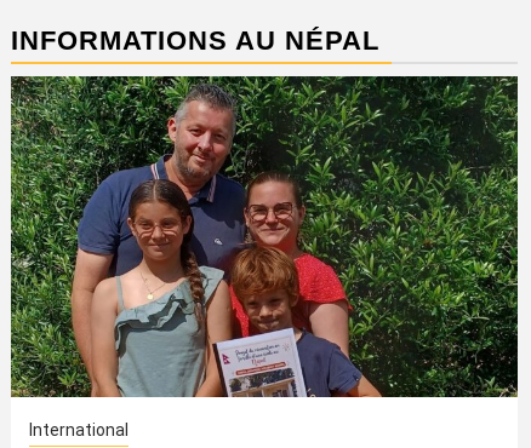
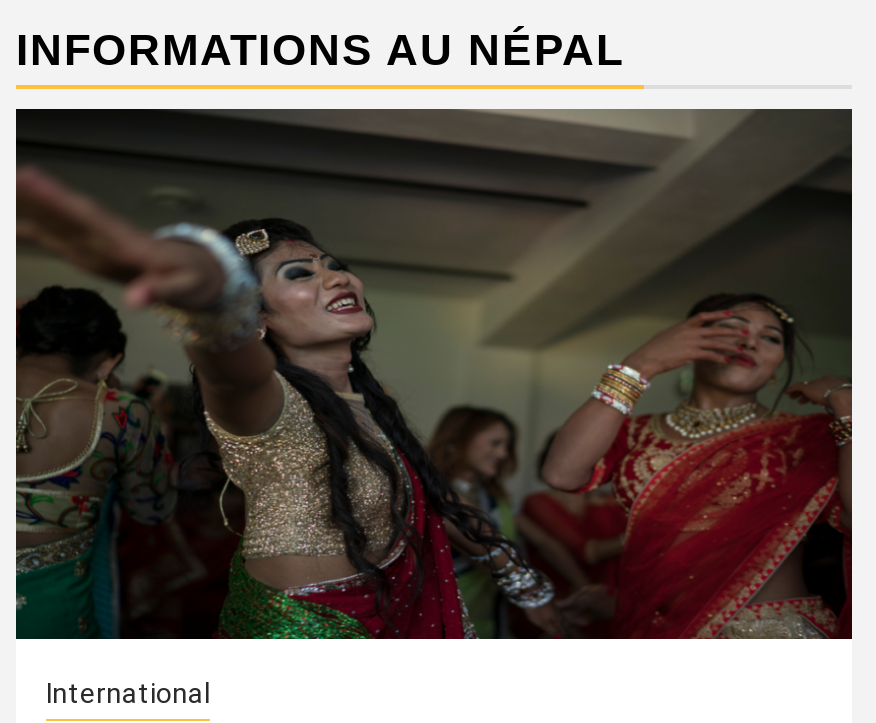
- [image]
+ [image]
